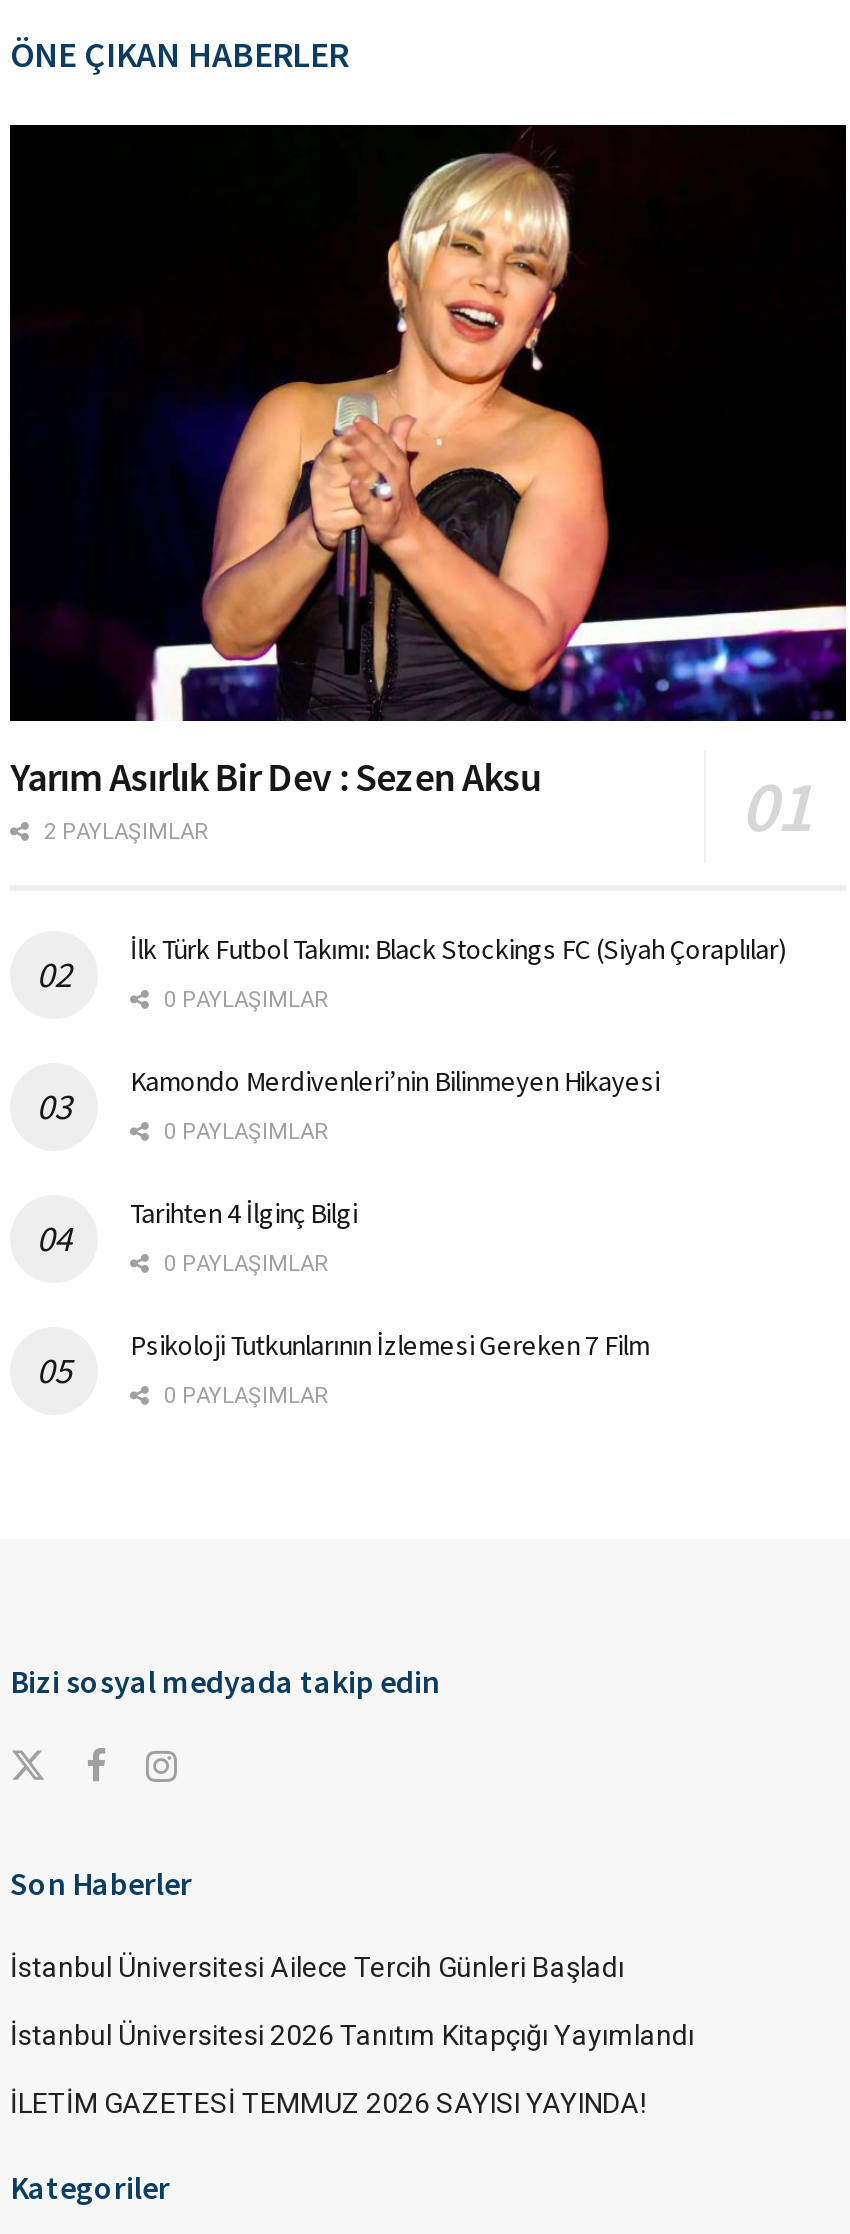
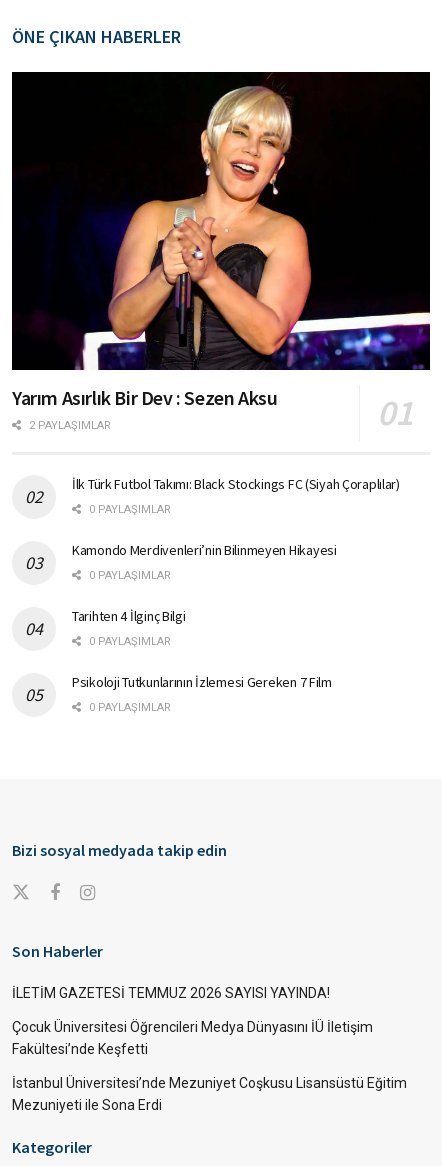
- İstanbul Üniversitesi Ailece Tercih Günleri Başladı
- İstanbul Üniversitesi 2026 Tanıtım Kitapçığı Yayımlandı

moved up: İLETİM GAZETESİ TEMMUZ 2026 SAYISI YAYINDA!

+ Çocuk Üniversitesi Öğrencileri Medya Dünyasını İÜ İletişim
+ Fakültesi’nde Keşfetti
+ İstanbul Üniversitesi’nde Mezuniyet Coşkusu Lisansüstü Eğitim
+ Mezuniyeti ile Sona Erdi
